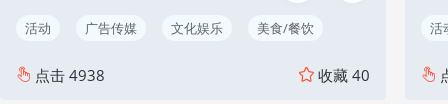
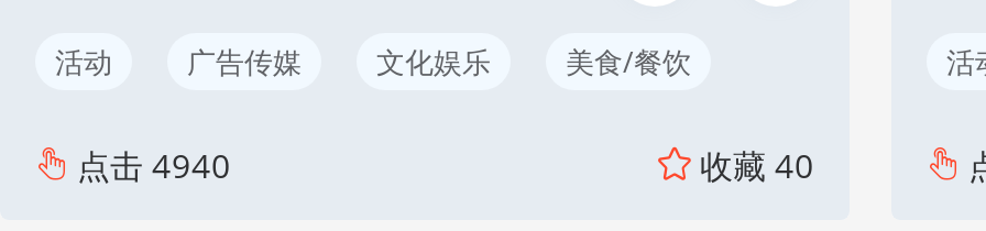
- 点击 4938
+ 点击 4940
